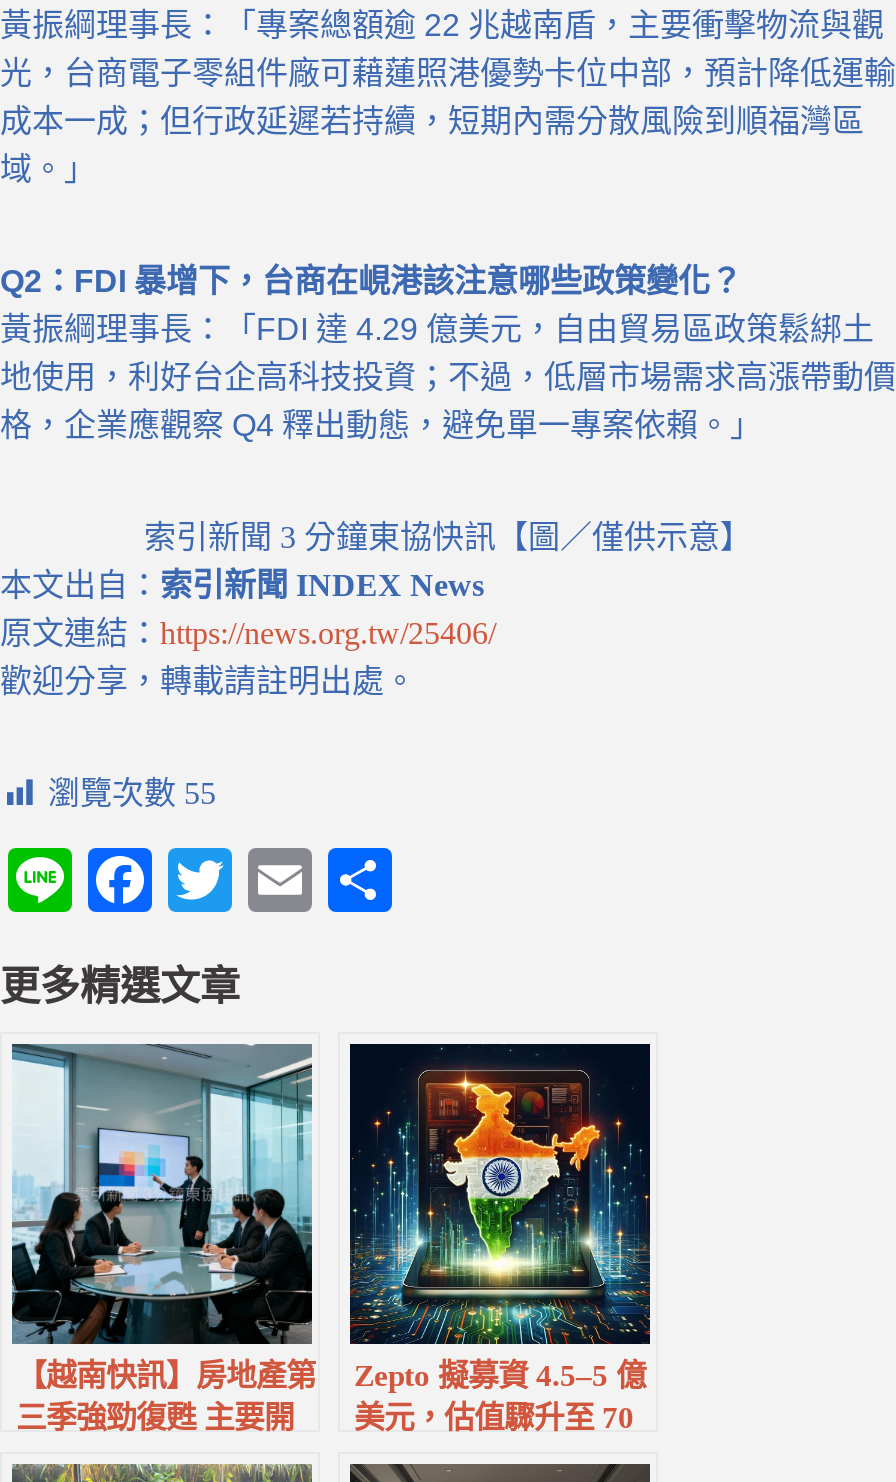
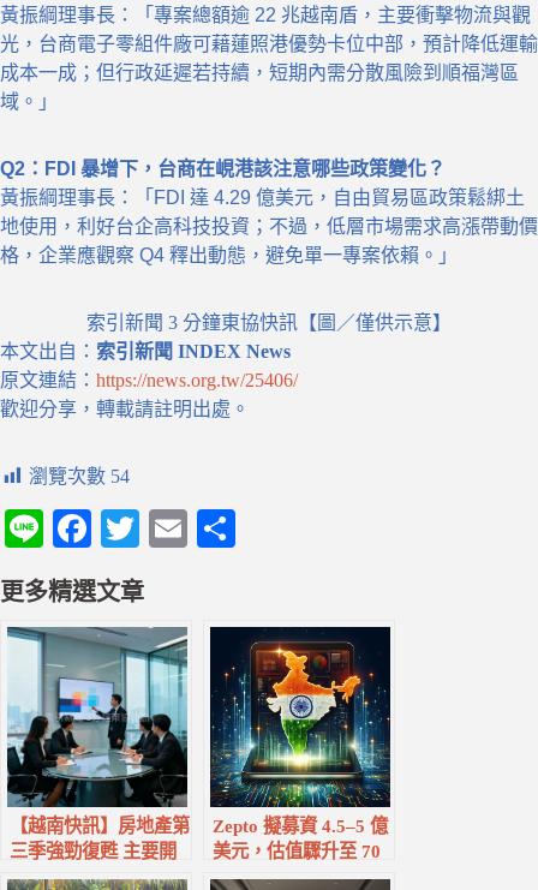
- 瀏覽次數 55
+ 瀏覽次數 54
